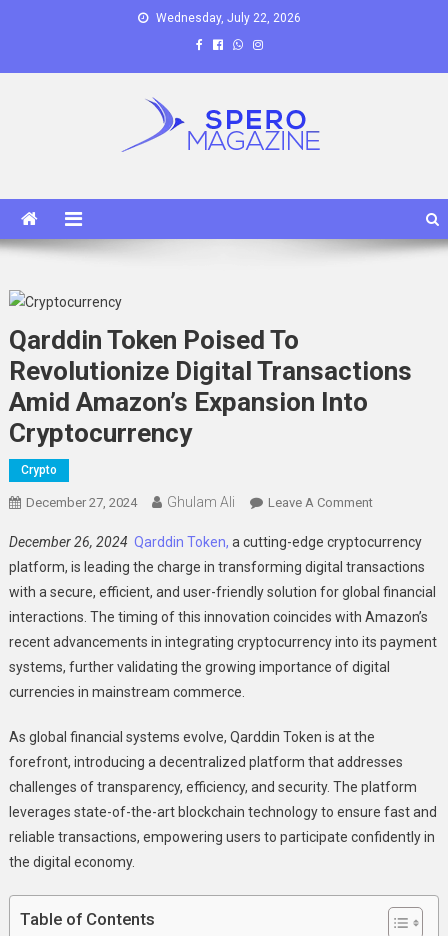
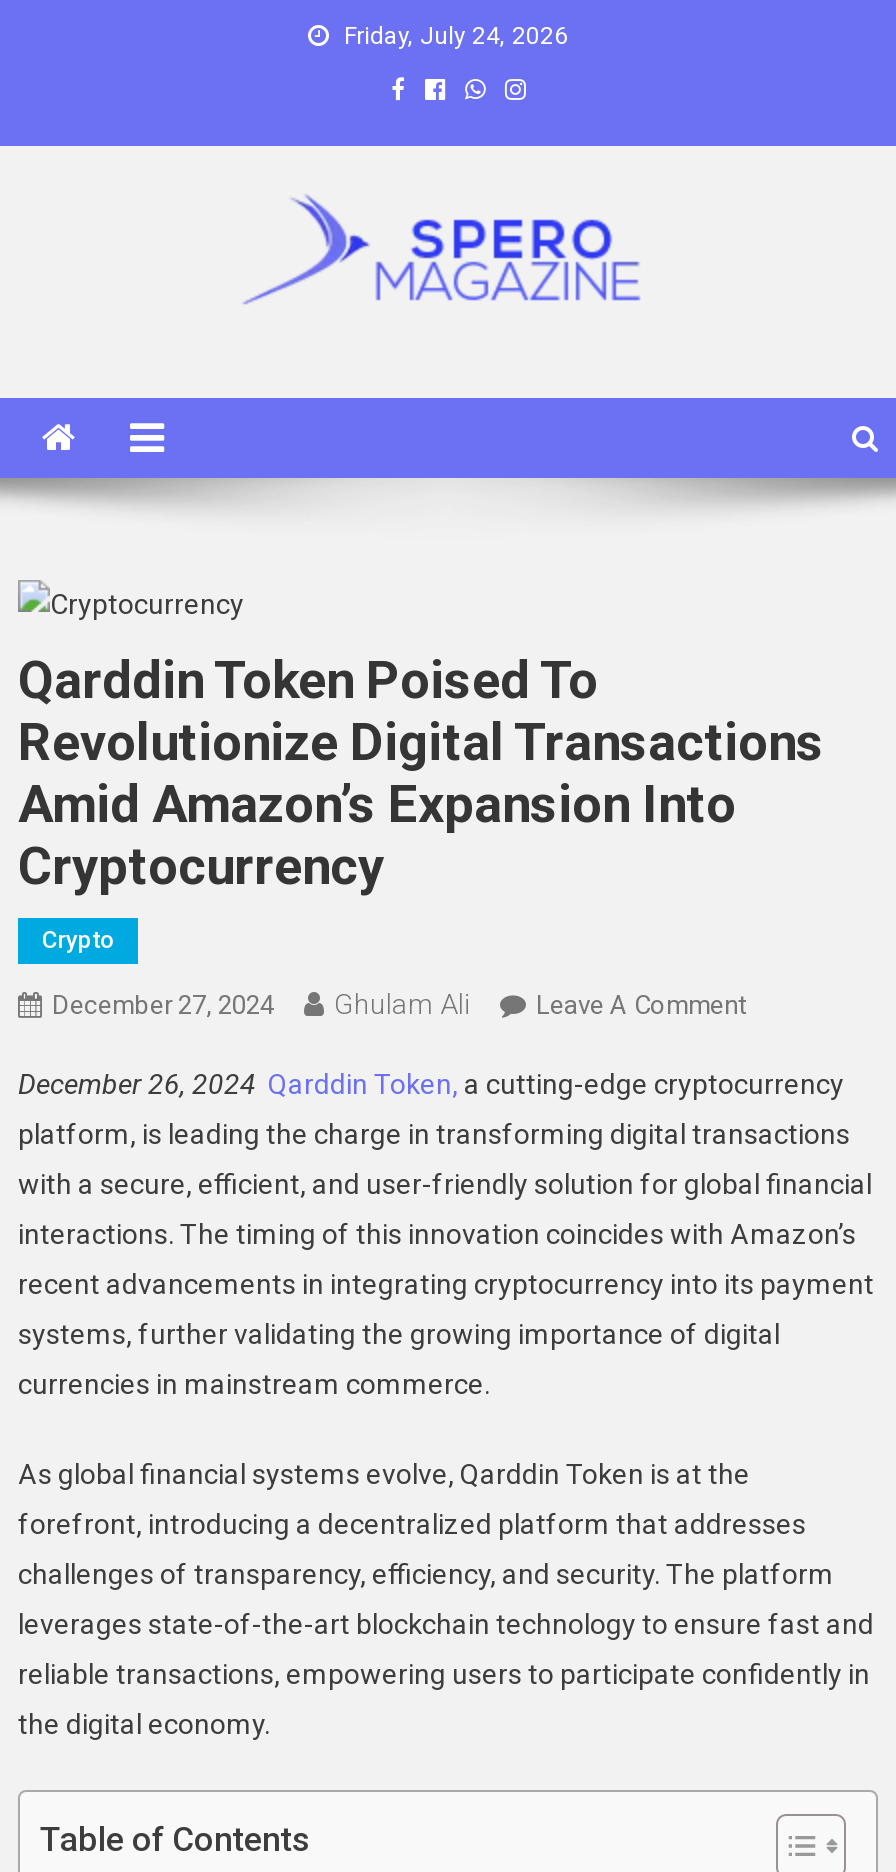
- Wednesday, July 22, 2026
+ Friday, July 24, 2026
